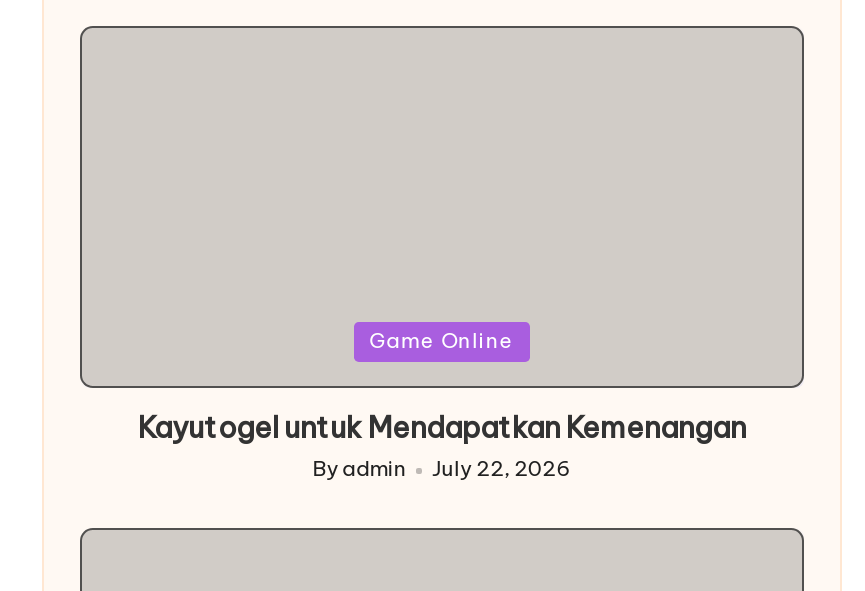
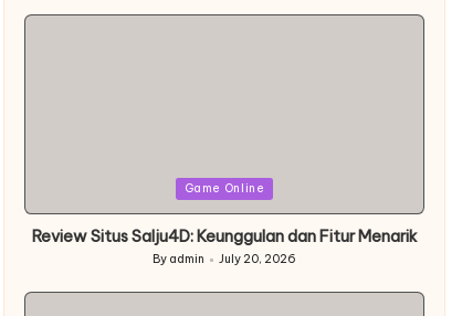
- Kayutogel untuk Mendapatkan Kemenangan
+ Review Situs Salju4D: Keunggulan dan Fitur Menarik

- By admin July 22, 2026
+ By admin July 20, 2026
